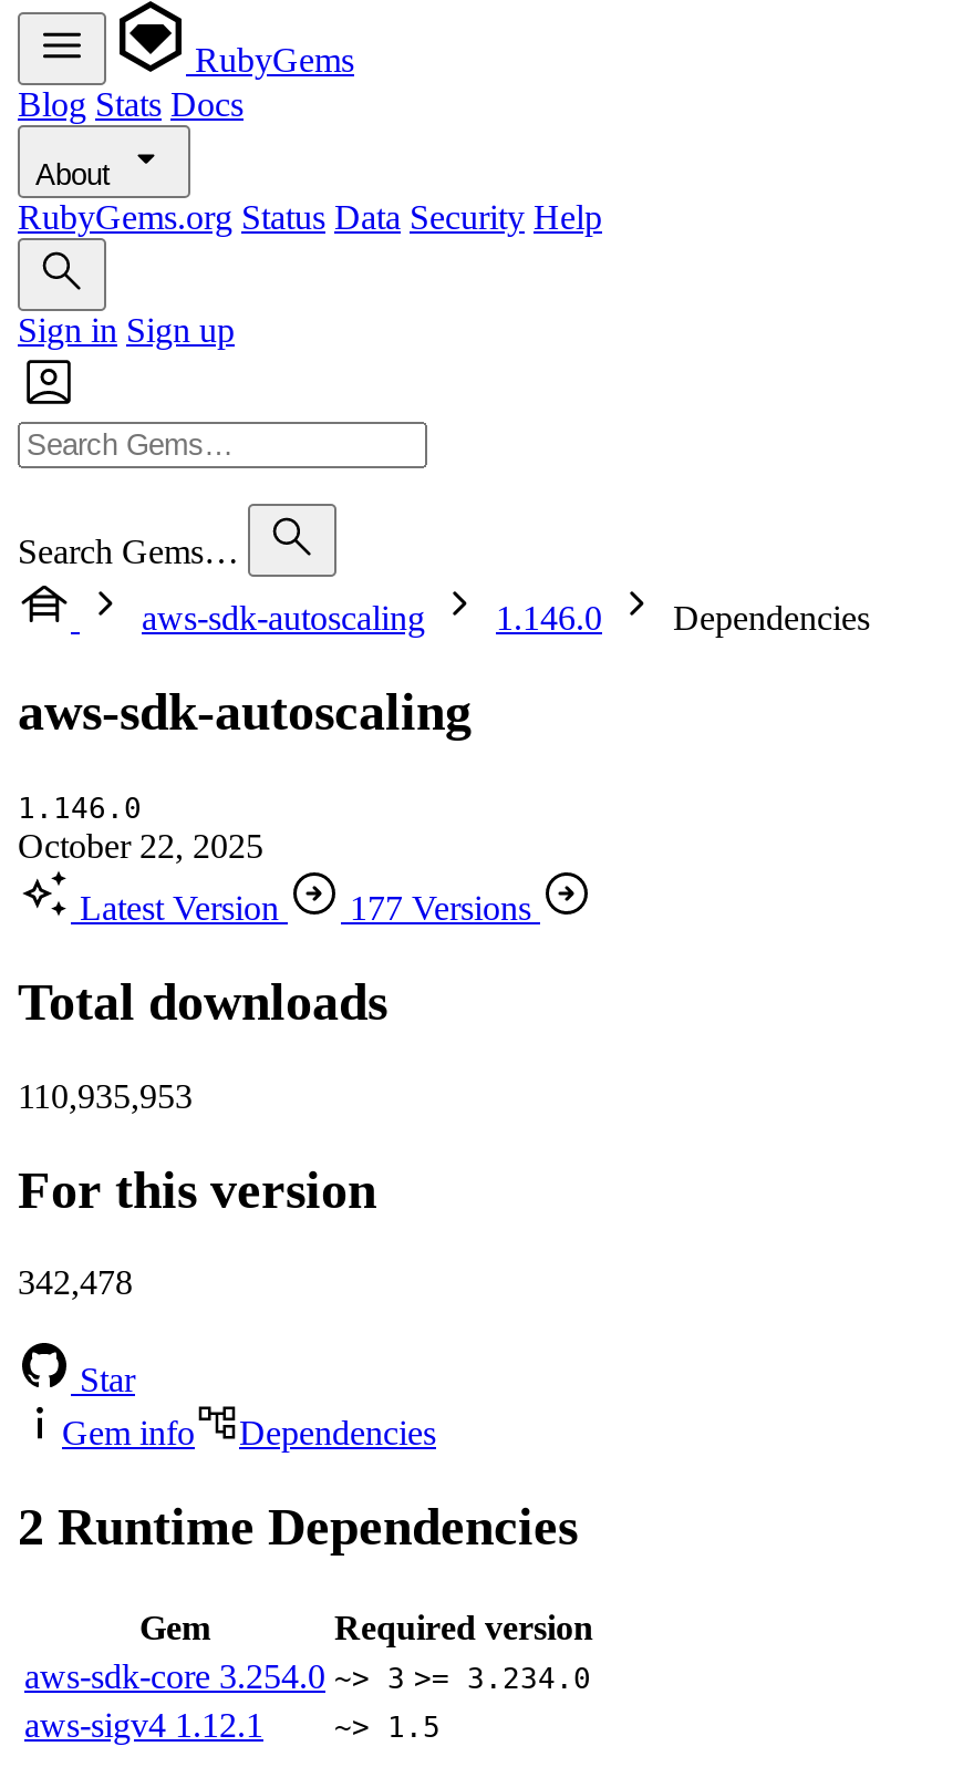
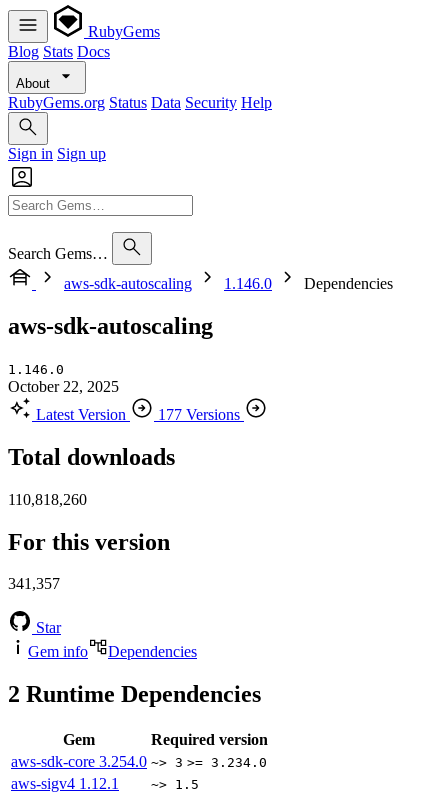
- 110,935,953
+ 110,818,260

- 342,478
+ 341,357
